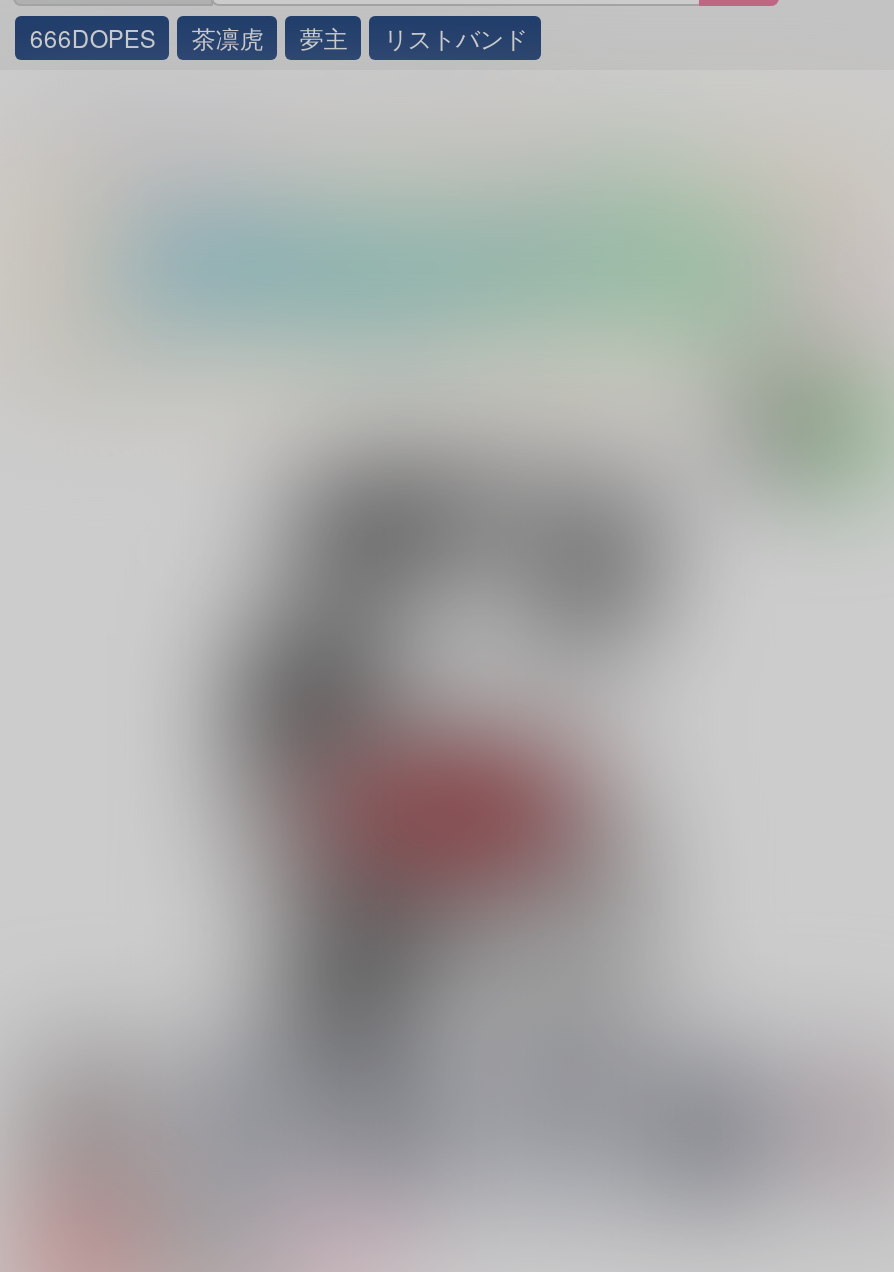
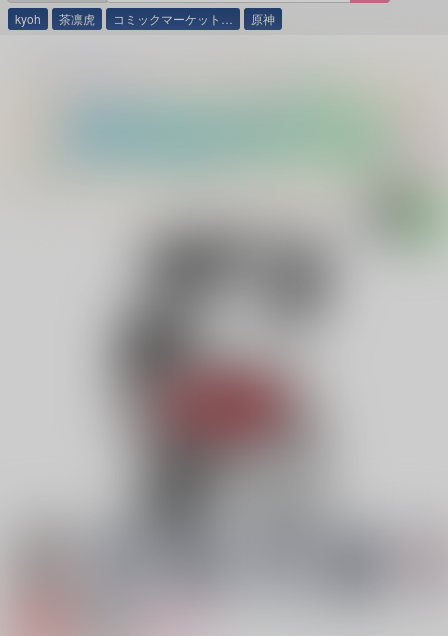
- 666DOPES
+ kyoh

- 夢主
- リストバンド
+ コミックマーケット…
+ 原神
